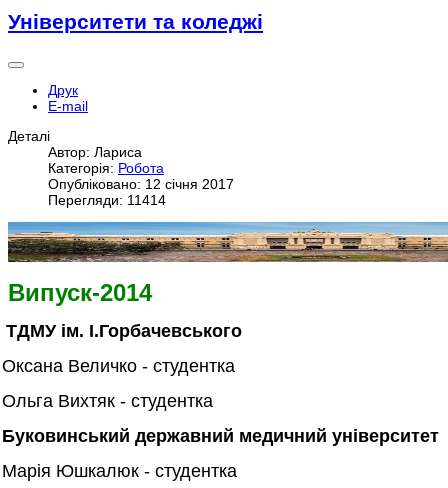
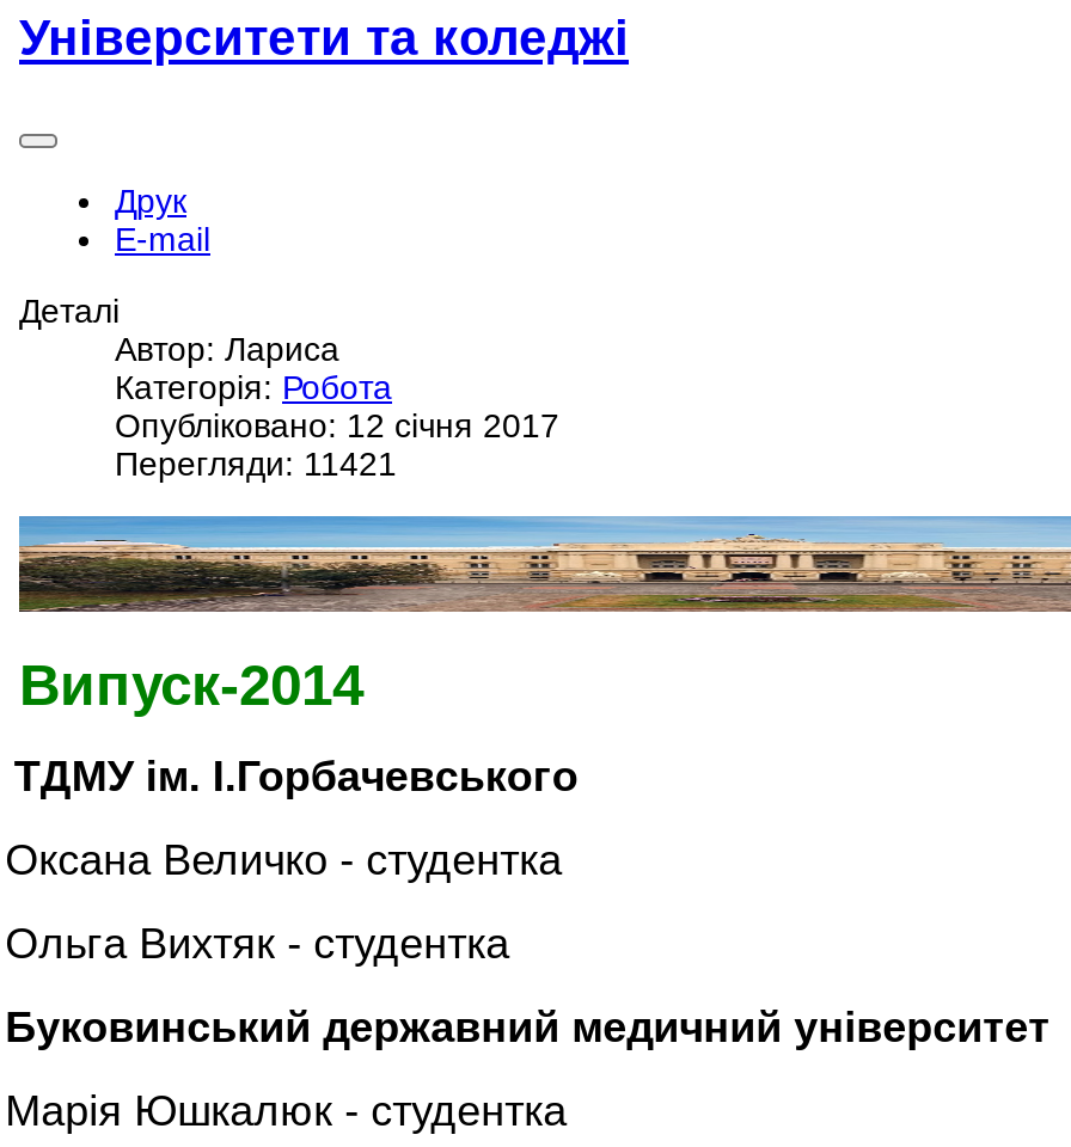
- Перегляди: 11414
+ Перегляди: 11421
